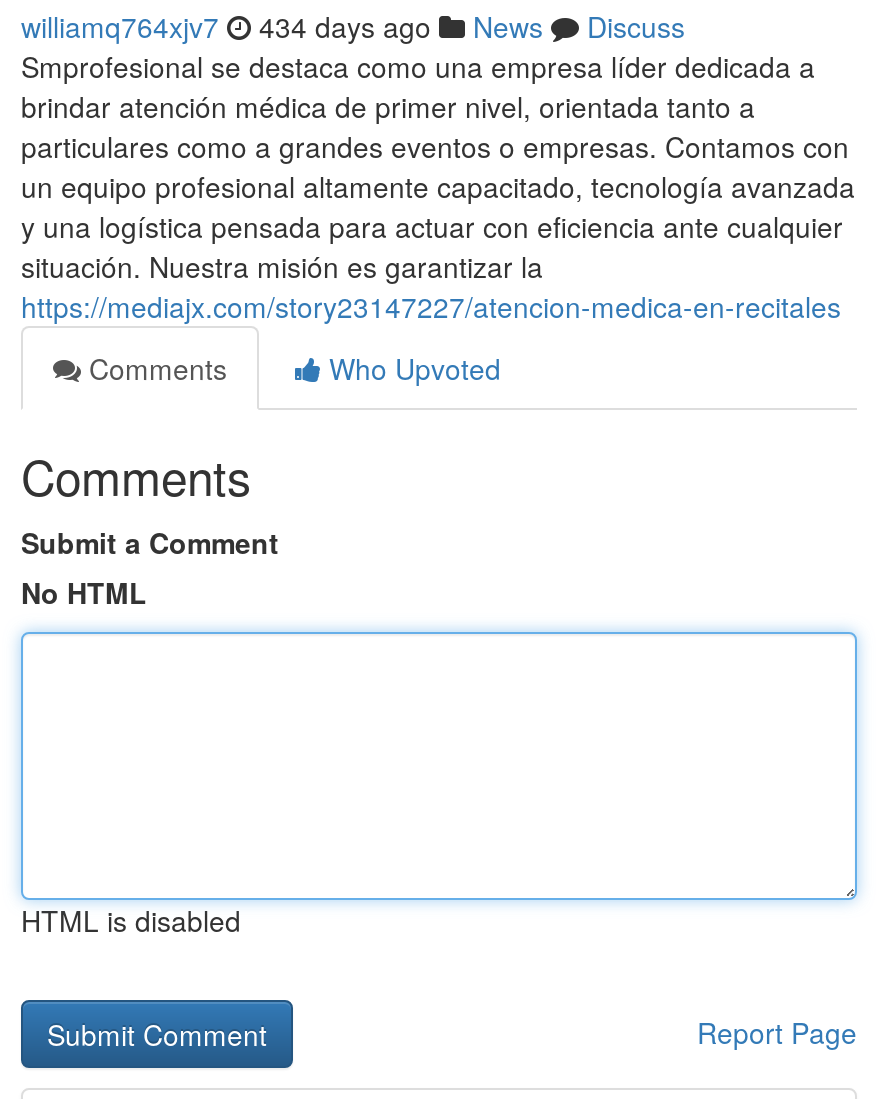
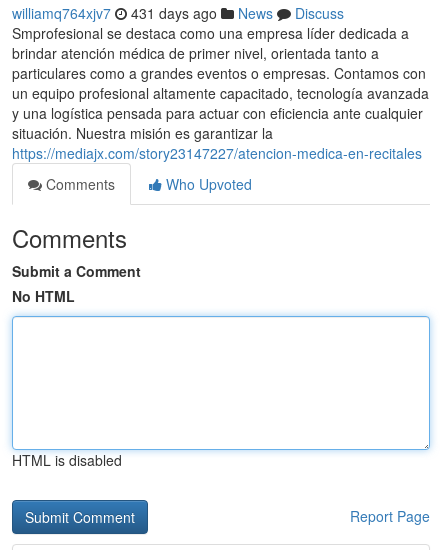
- williamq764xjv7 434 days ago News Discuss
+ williamq764xjv7 431 days ago News Discuss
